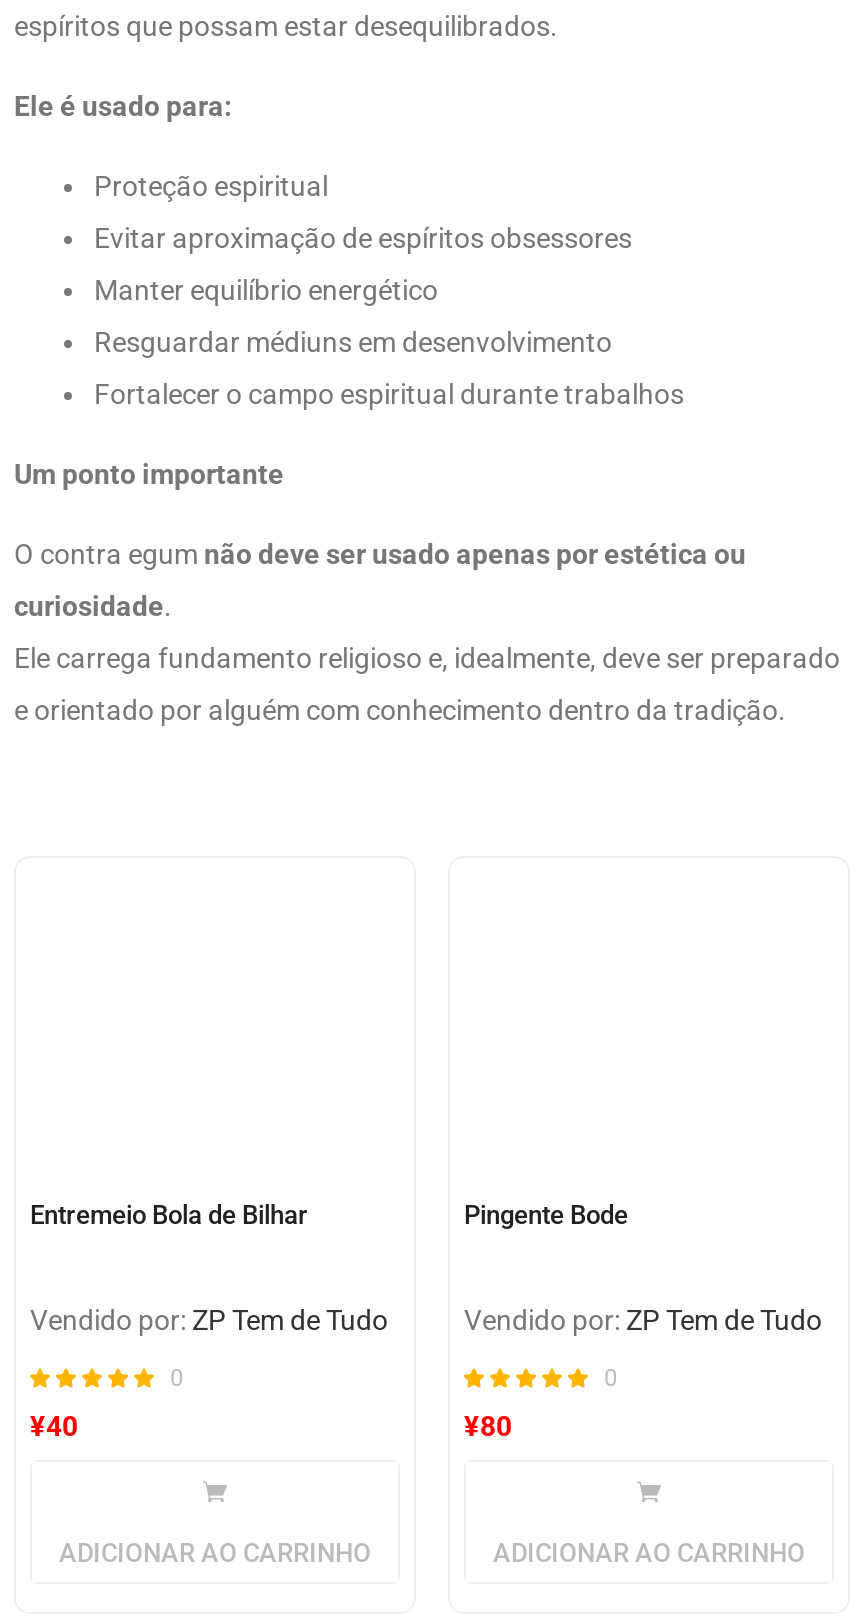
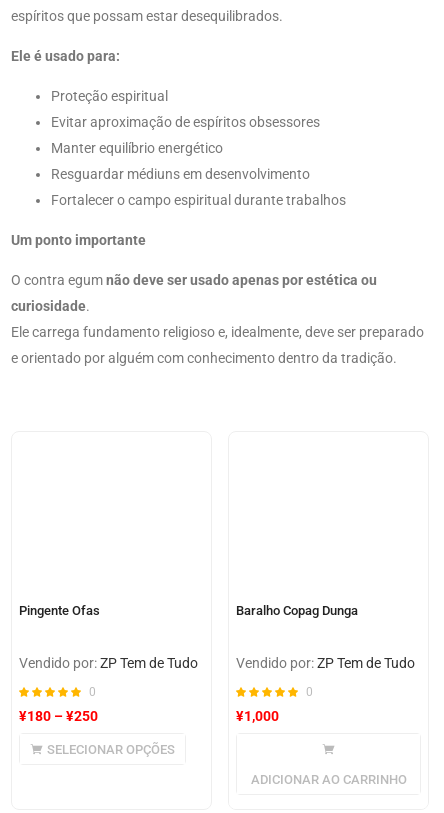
- Entremeio Bola de Bilhar
+ Pingente Ofas

- Pingente Bode
+ Baralho Copag Dunga

- ¥40
+ ¥180 – ¥250

- ¥80
+ ¥1,000

- ADICIONAR AO CARRINHO
+ SELECIONAR OPÇÕES
